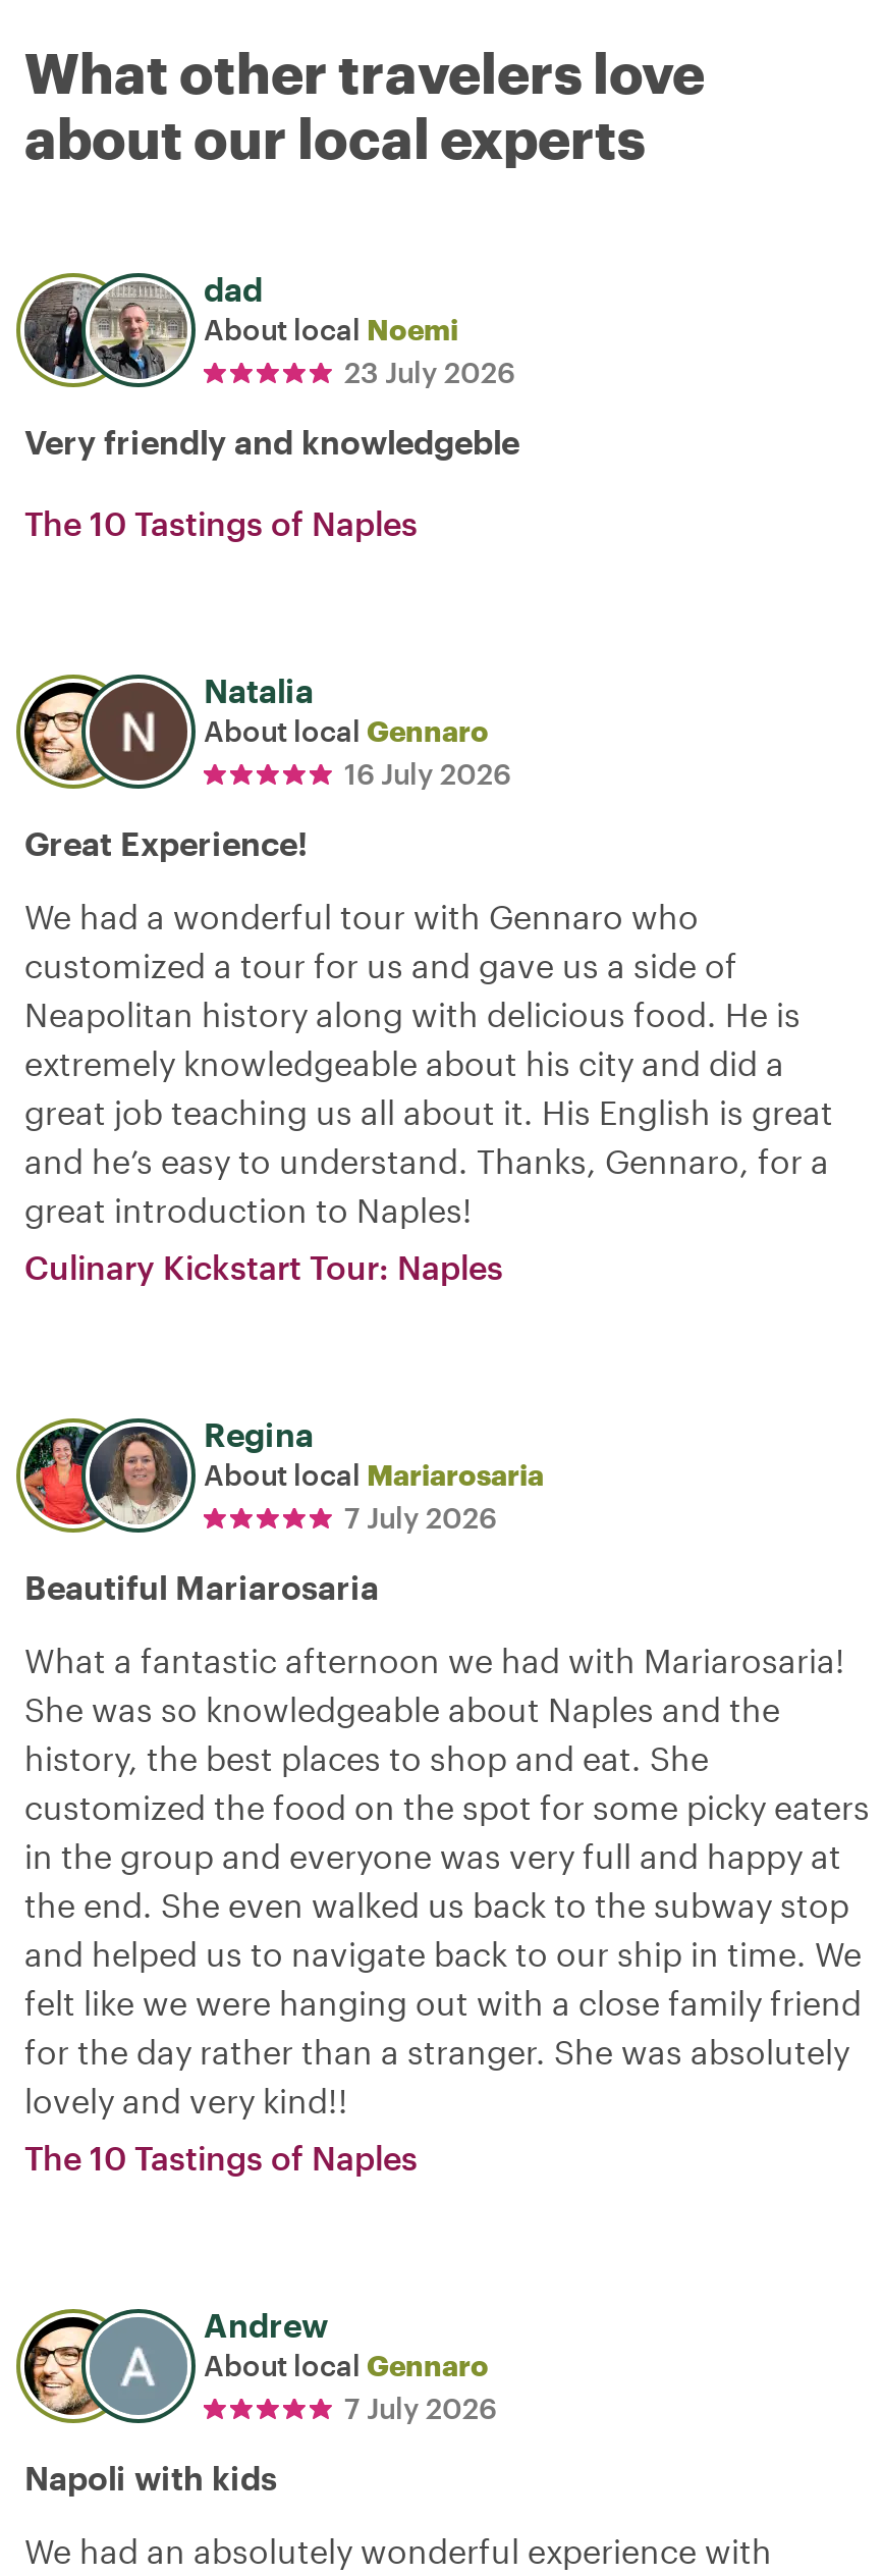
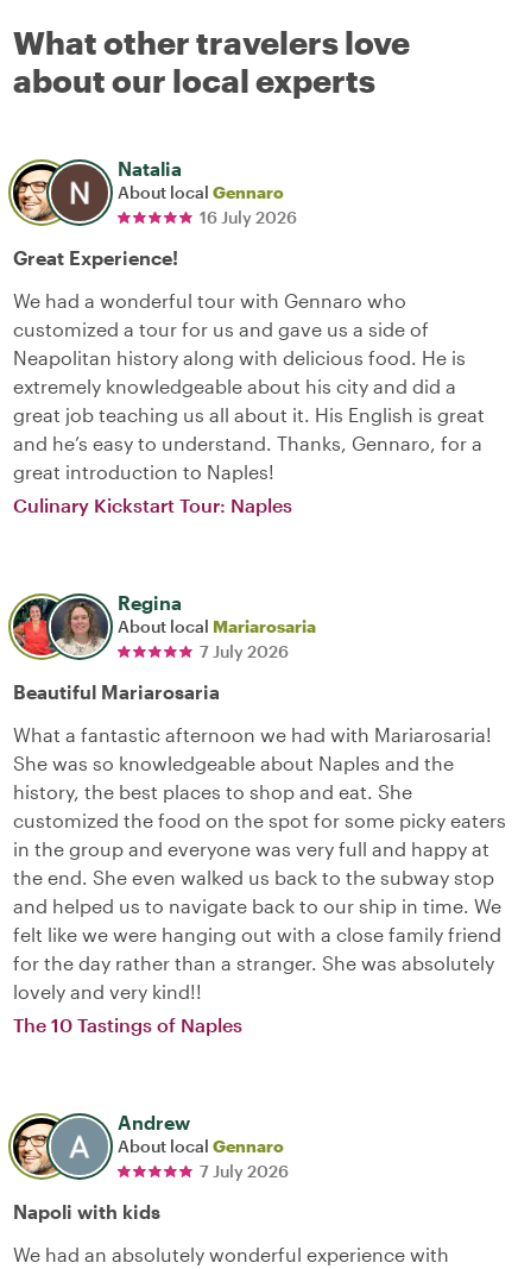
- [image]
- dad
- About local Noemi
- 23 July 2026
- Very friendly and knowledgeble
- The 10 Tastings of Naples
